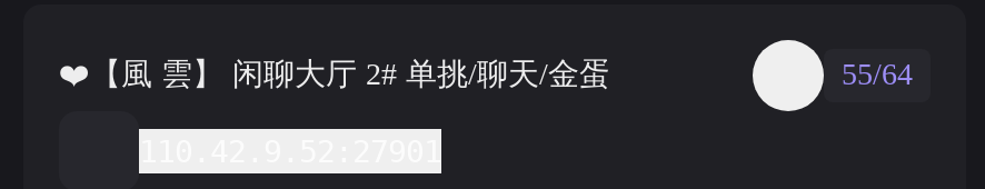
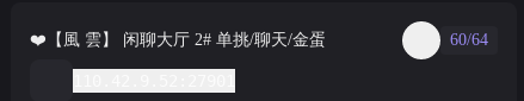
- 55/64
+ 60/64
